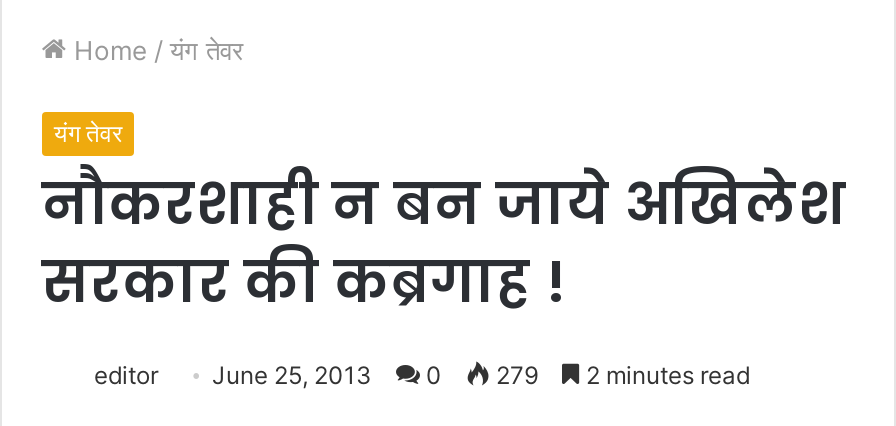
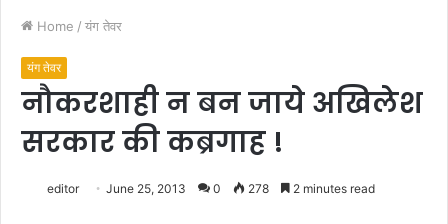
- editor June 25, 2013 0 279 2 minutes read
+ editor June 25, 2013 0 278 2 minutes read
